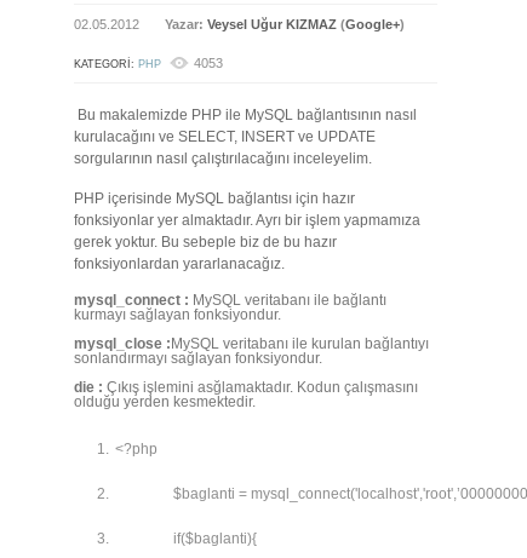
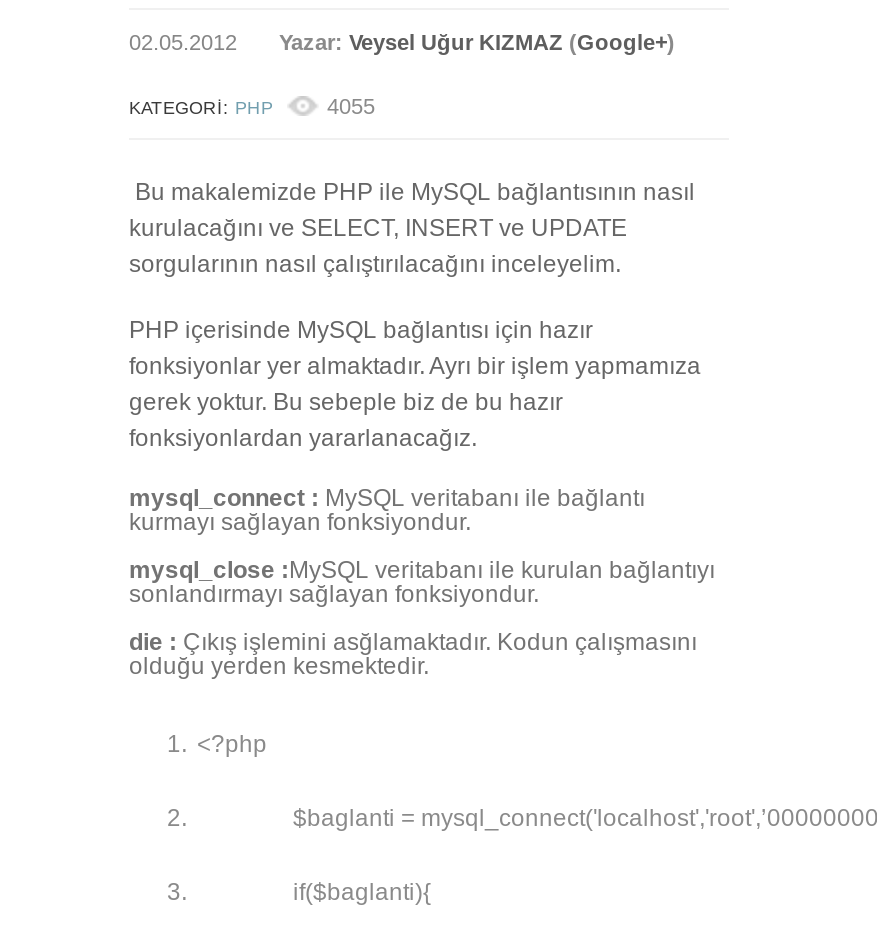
- 4053
+ 4055
